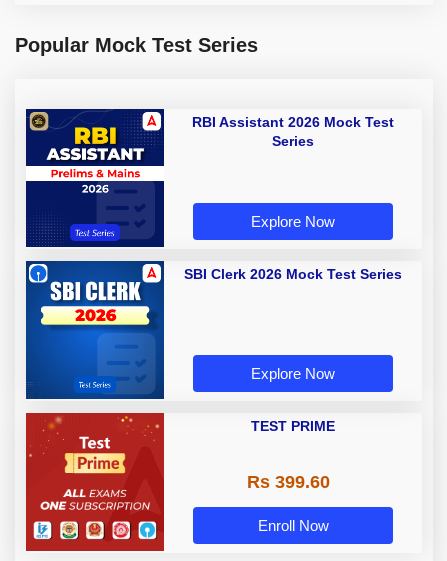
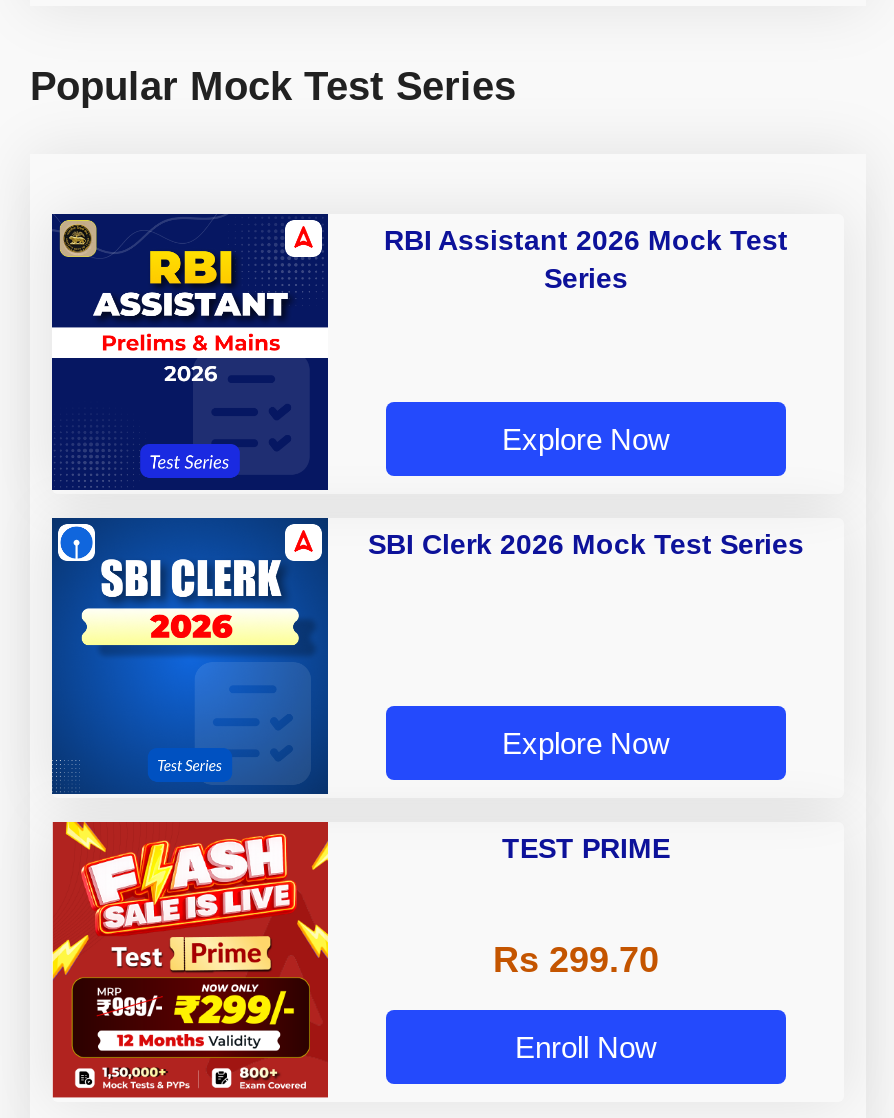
- [image]
+ [image]

- Rs 399.60
+ Rs 299.70
